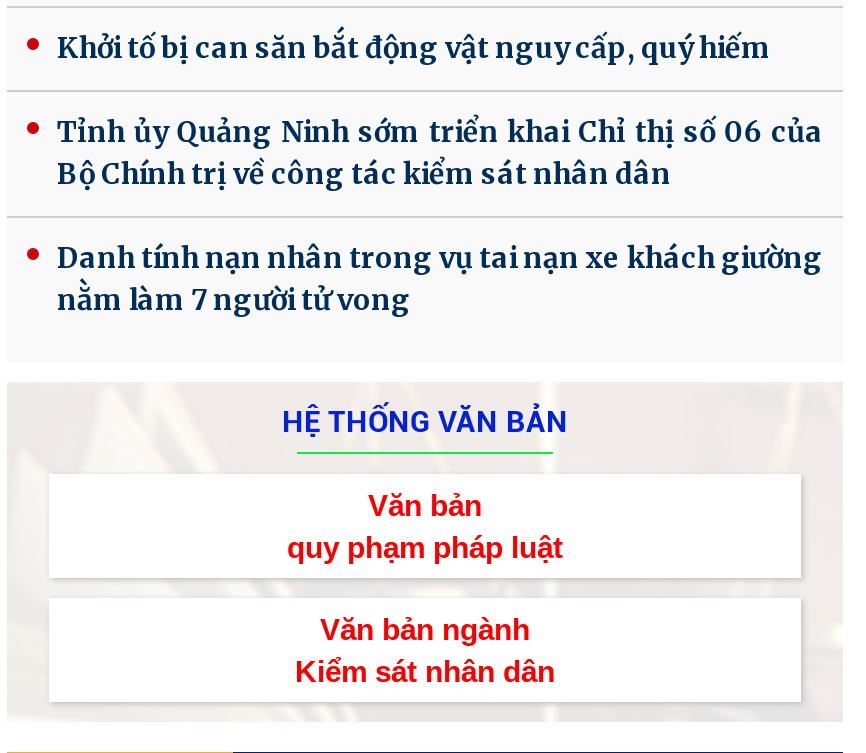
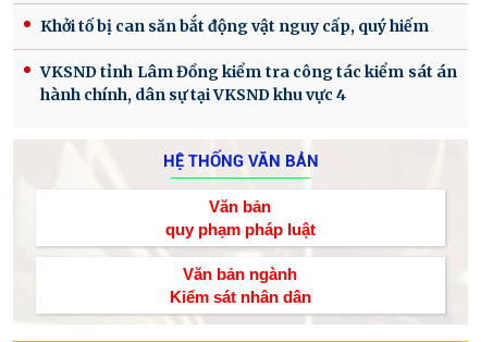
- Tỉnh ủy Quảng Ninh sớm triển khai Chỉ thị số 06 của
- Bộ Chính trị về công tác kiểm sát nhân dân
- Danh tính nạn nhân trong vụ tai nạn xe khách giường
- nằm làm 7 người tử vong
+ VKSND tỉnh Lâm Đồng kiểm tra công tác kiểm sát án
+ hành chính, dân sự tại VKSND khu vực 4
